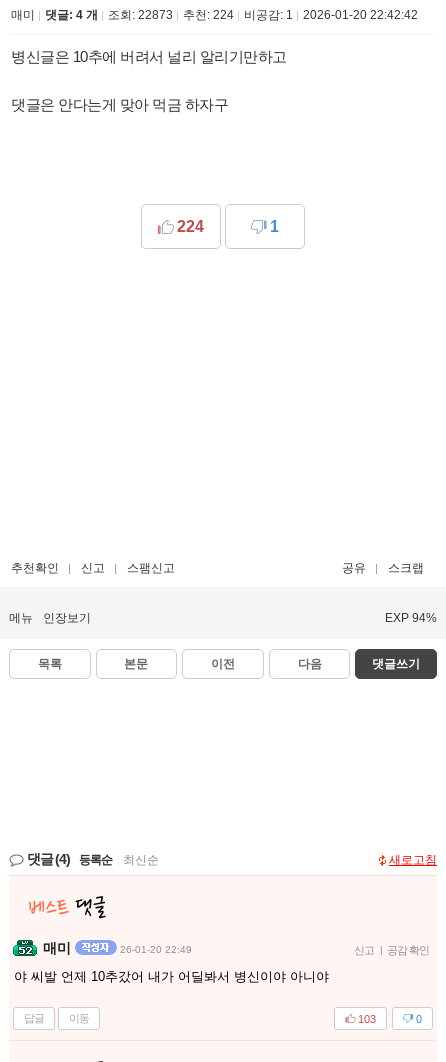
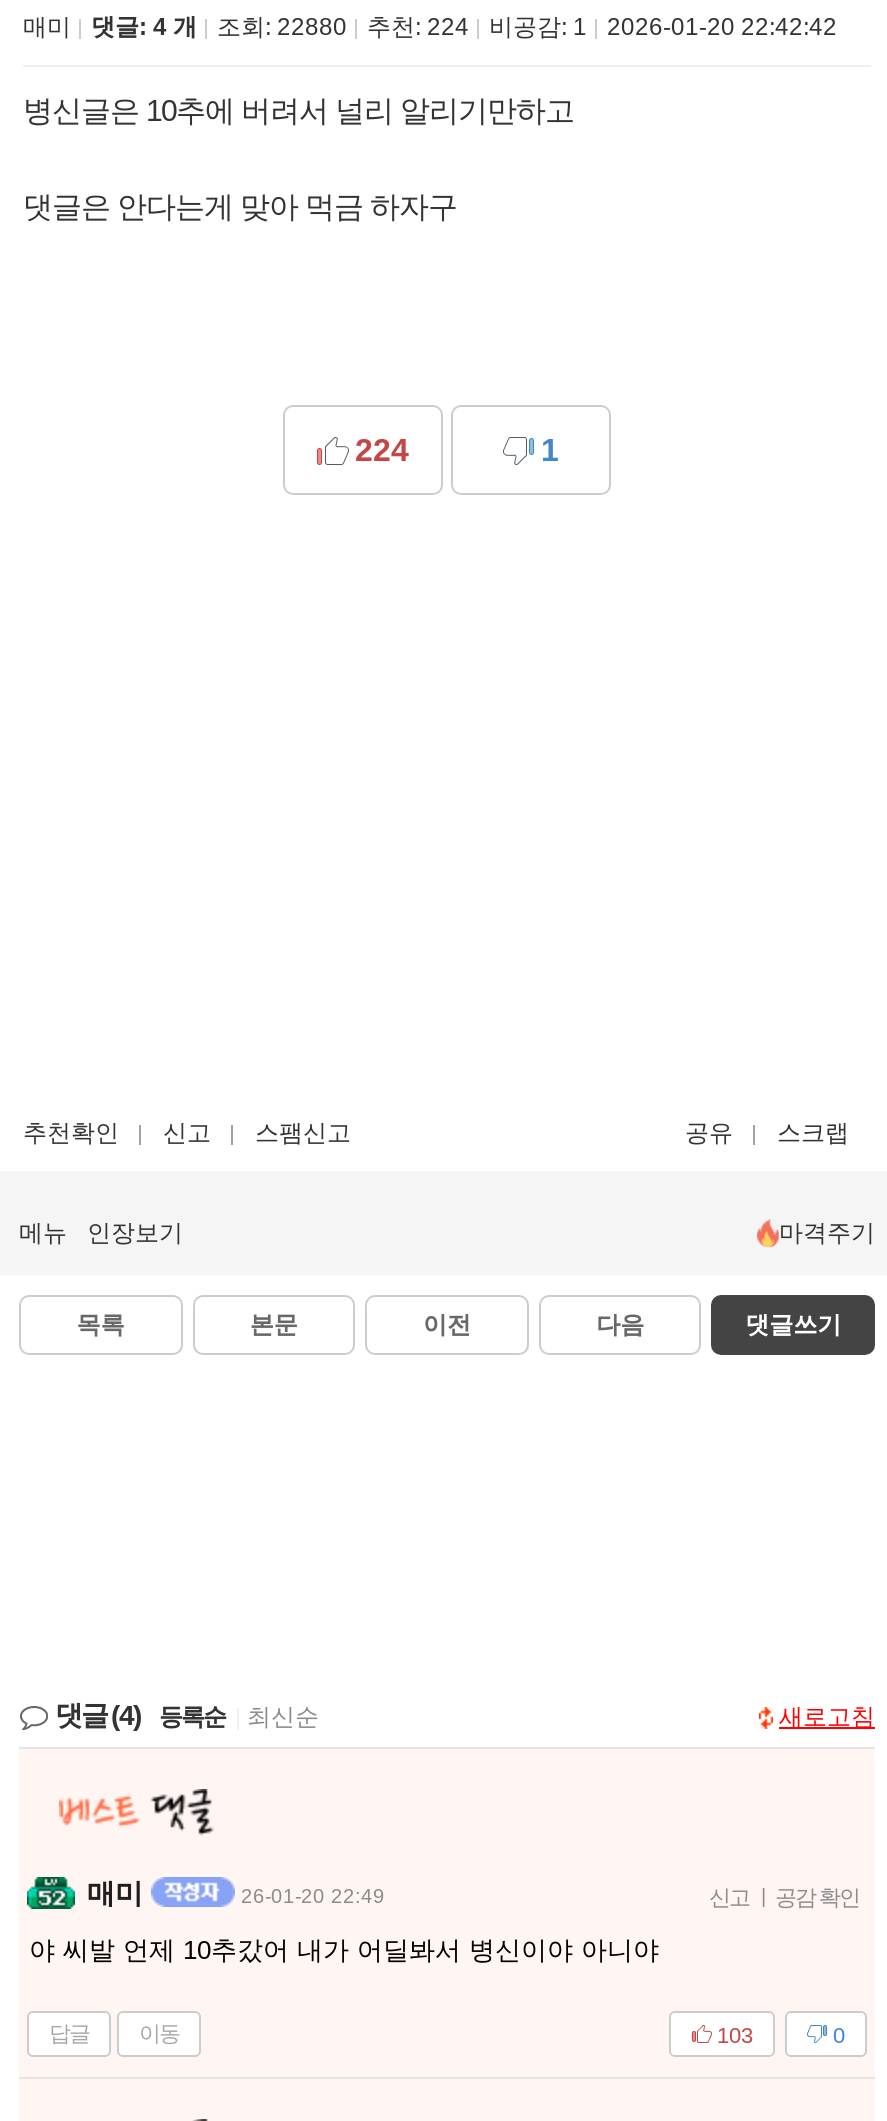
- 매미 댓글: 4 개 조회: 22873 추천: 224 비공감: 1 2026-01-20 22:42:42
+ 매미 댓글: 4 개 조회: 22880 추천: 224 비공감: 1 2026-01-20 22:42:42

- EXP 94%
+ 마격주기
